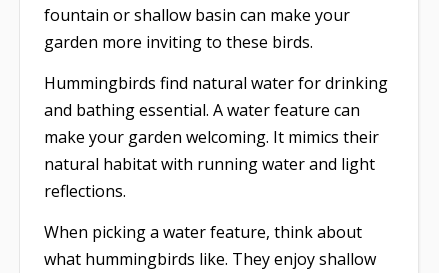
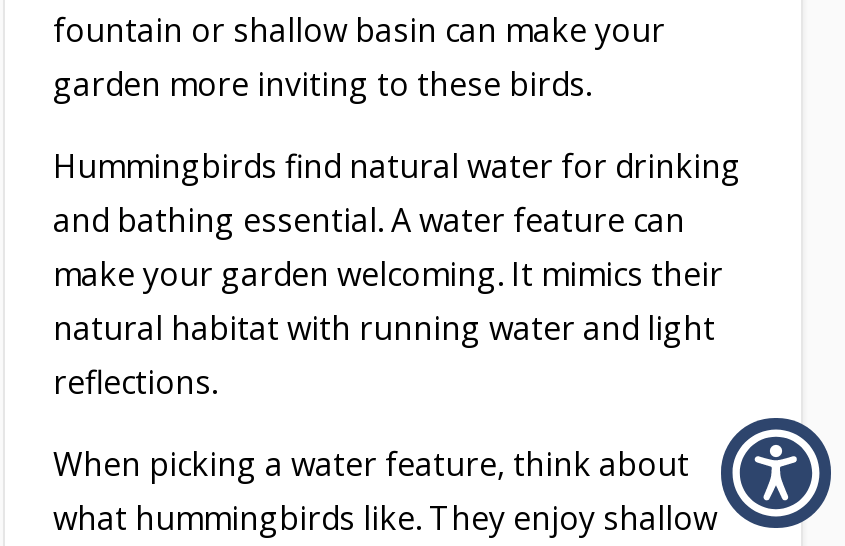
+ [image]
